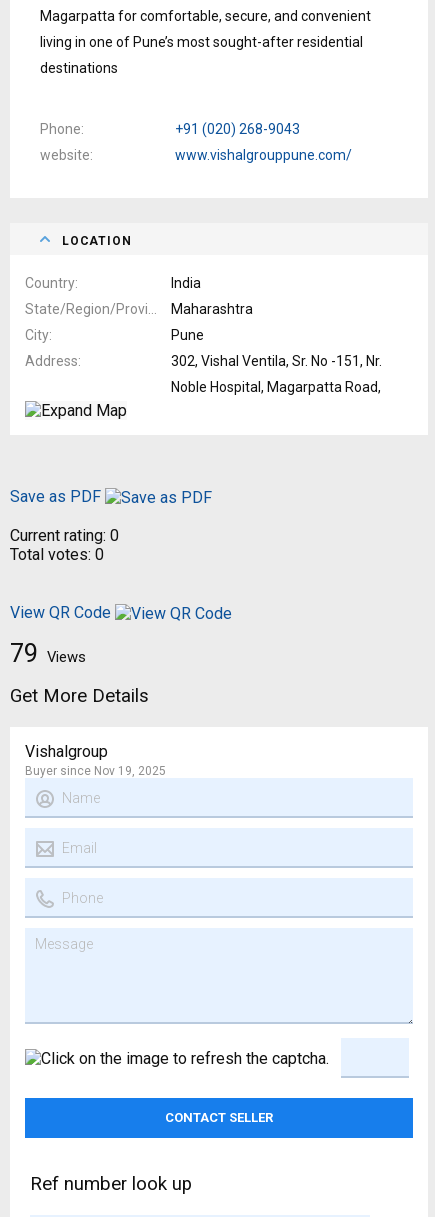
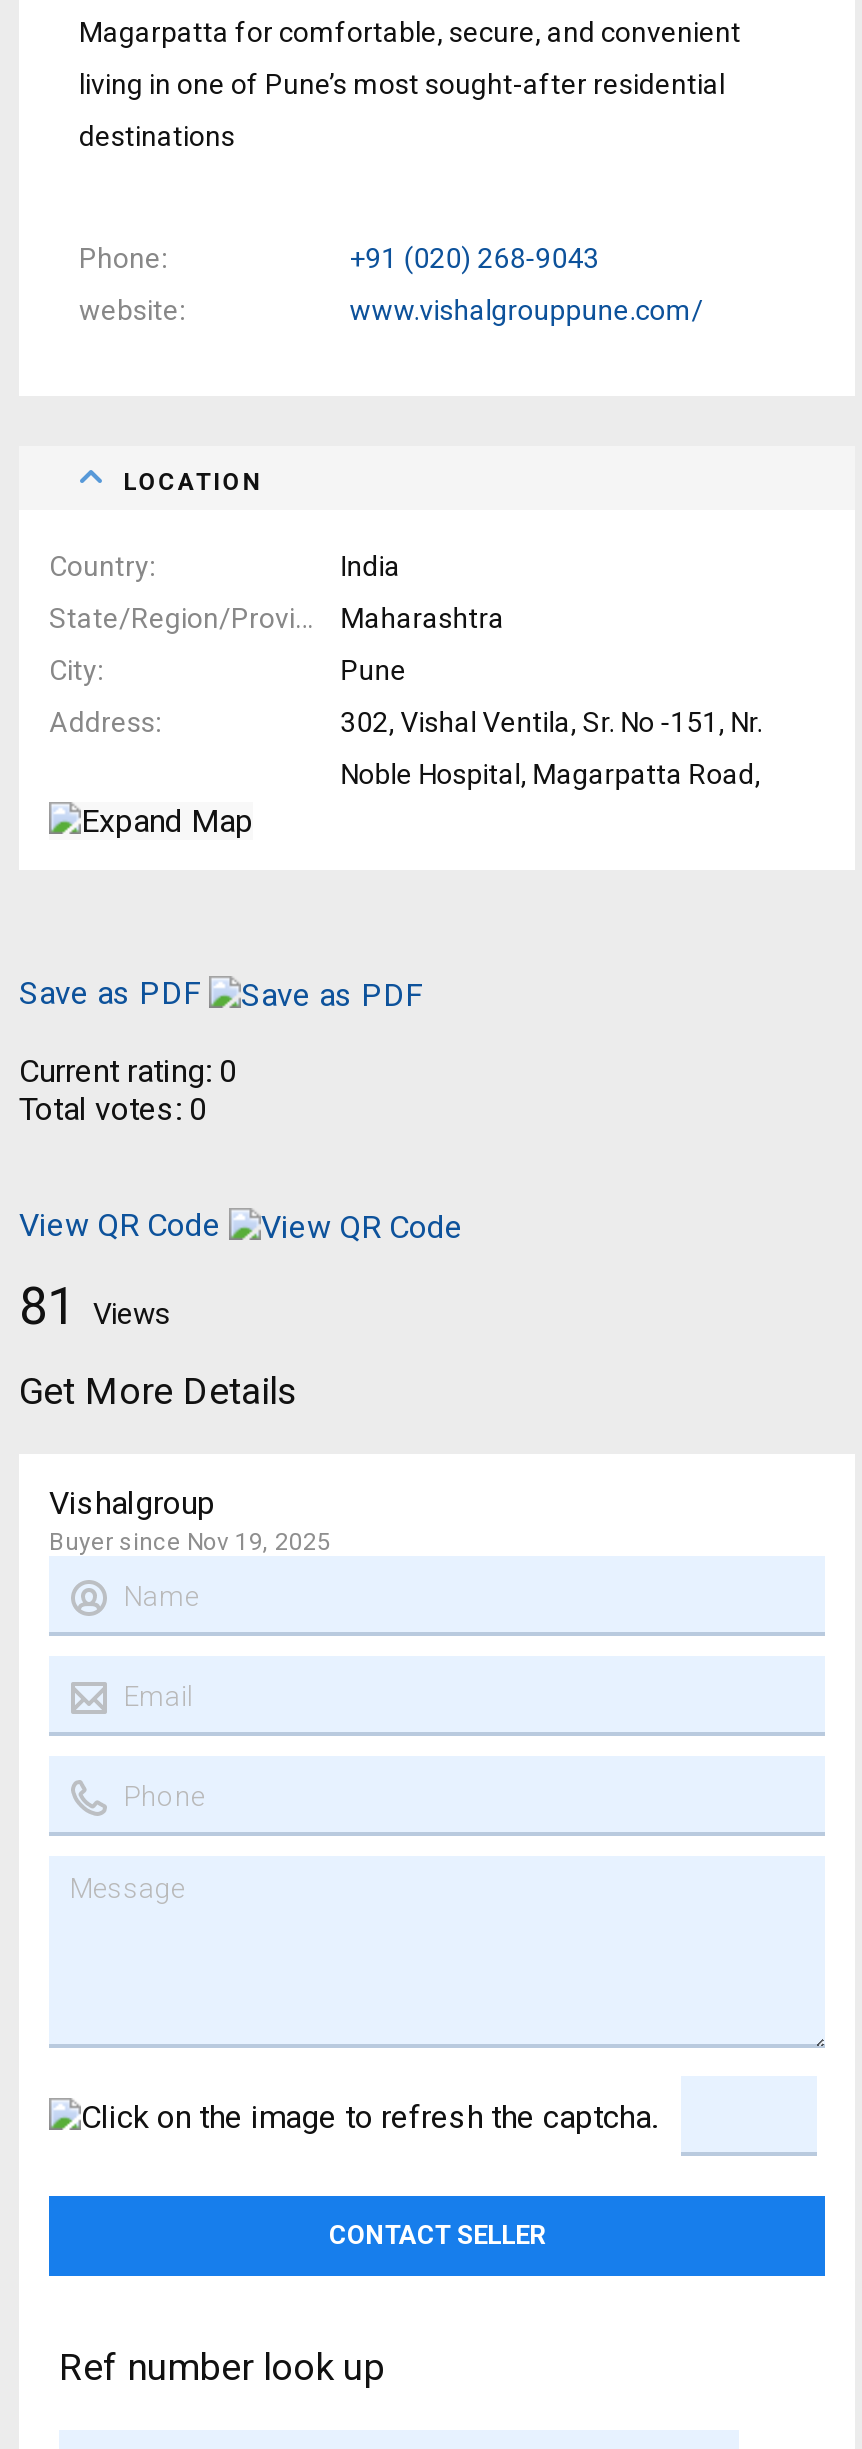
- 79 Views
+ 81 Views
